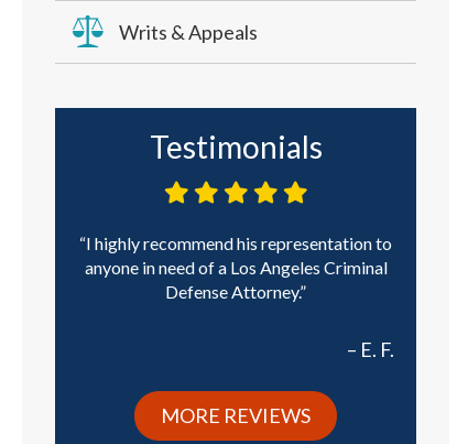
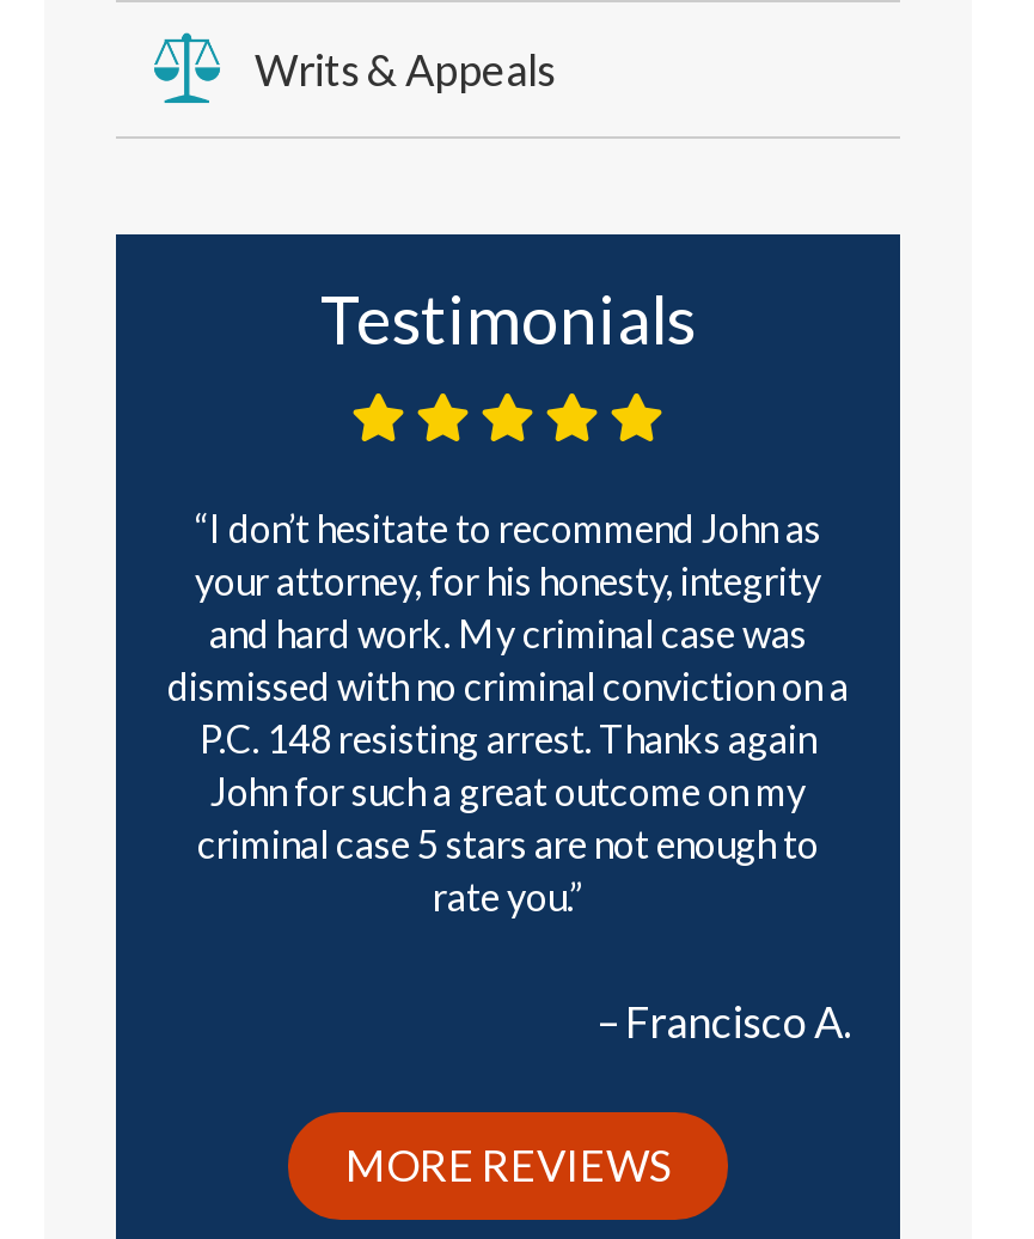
- I highly recommend his representation to
- anyone in need of a Los Angeles Criminal
- Defense Attorney.
+ I don’t hesitate to recommend John as
+ your attorney, for his honesty, integrity
+ and hard work. My criminal case was
+ dismissed with no criminal conviction on a
+ P.C. 148 resisting arrest. Thanks again
+ John for such a great outcome on my
+ criminal case 5 stars are not enough to
+ rate you.

- E. F.
+ Francisco A.
